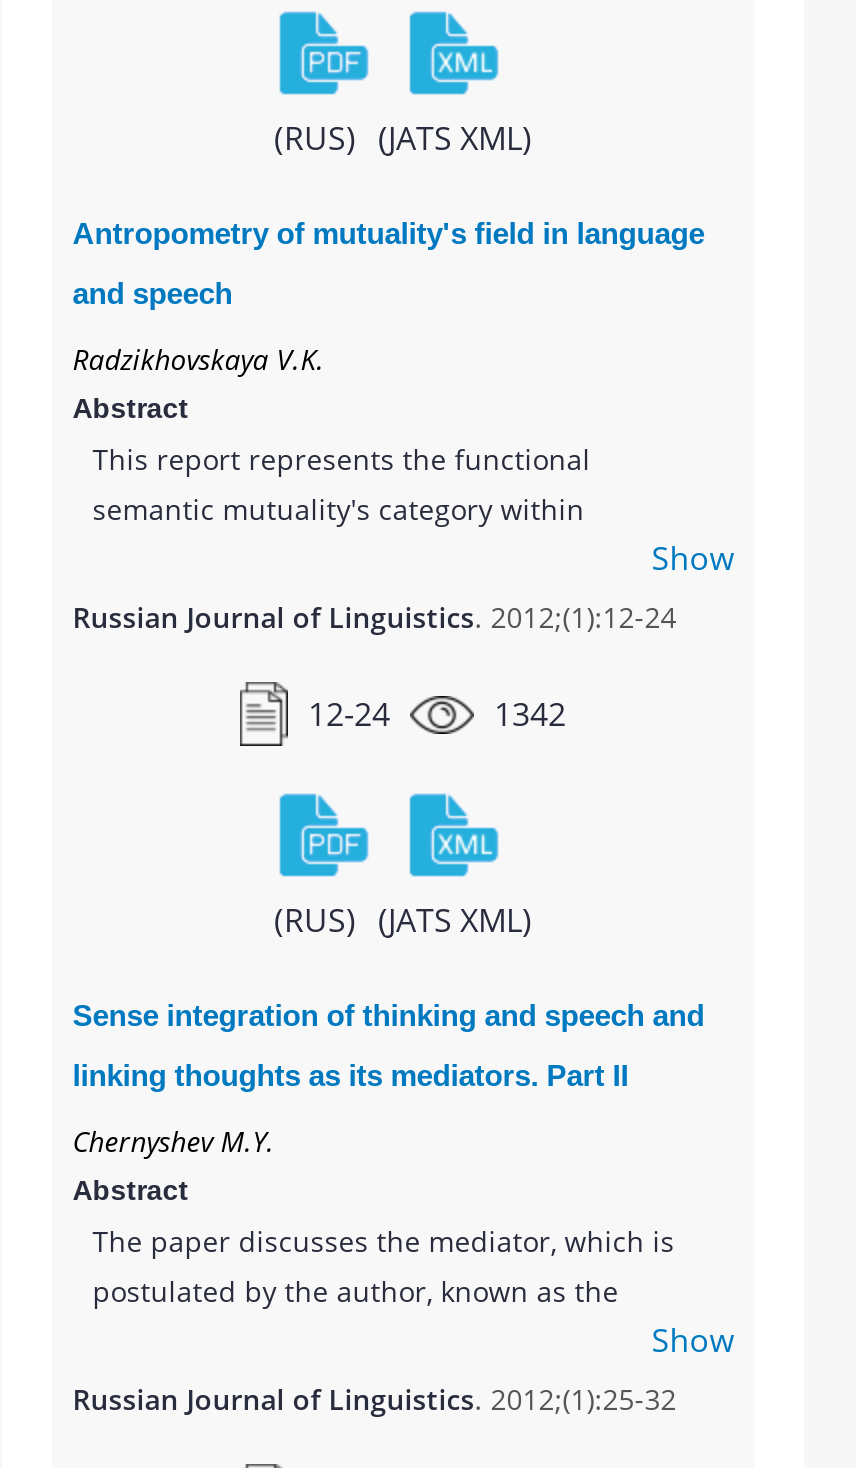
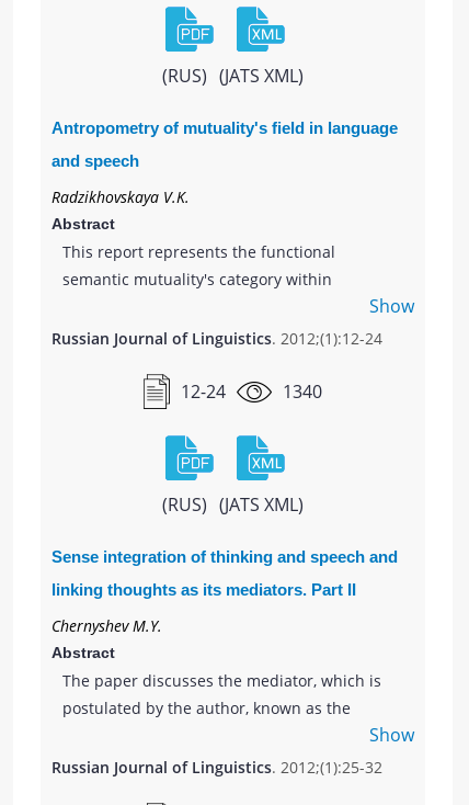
- 1342
+ 1340
